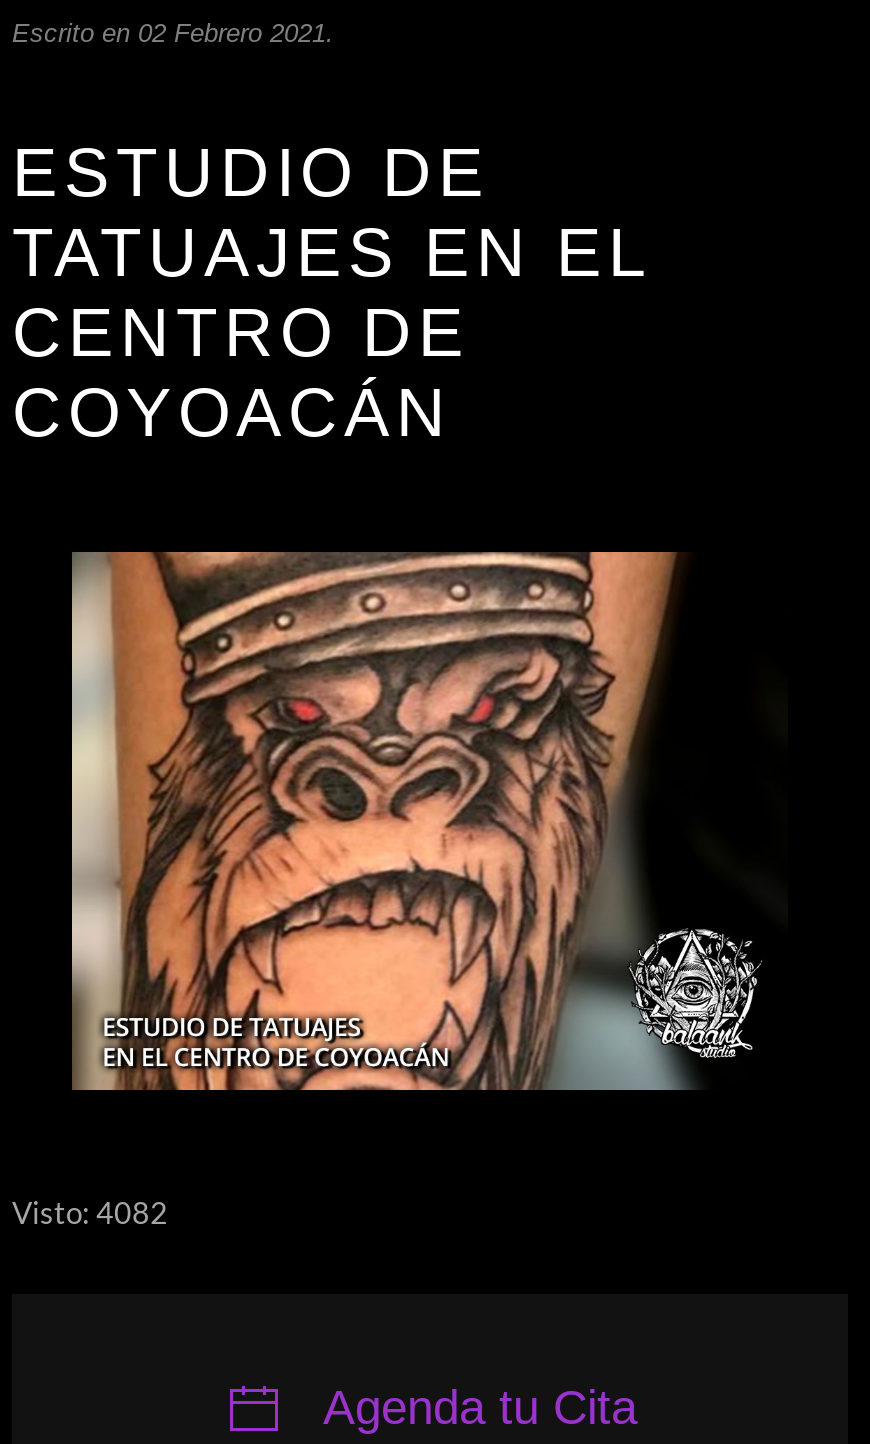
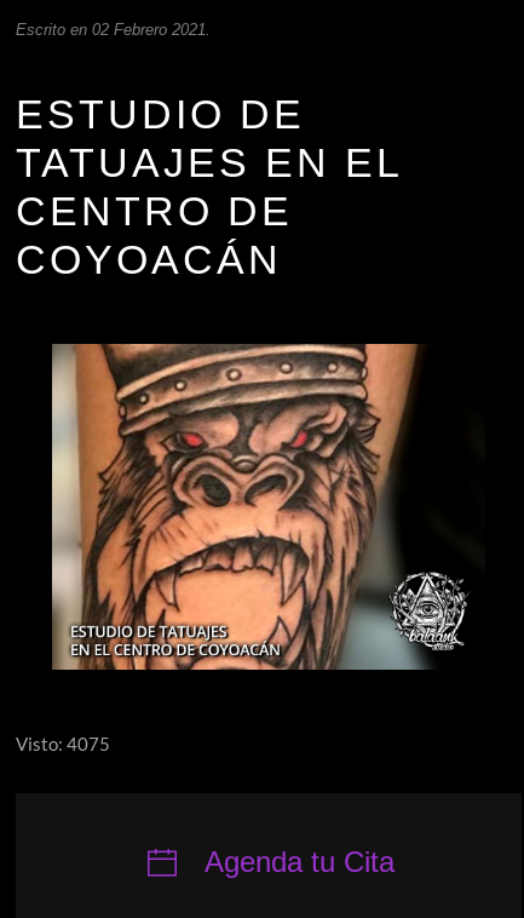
- Visto: 4082
+ Visto: 4075
